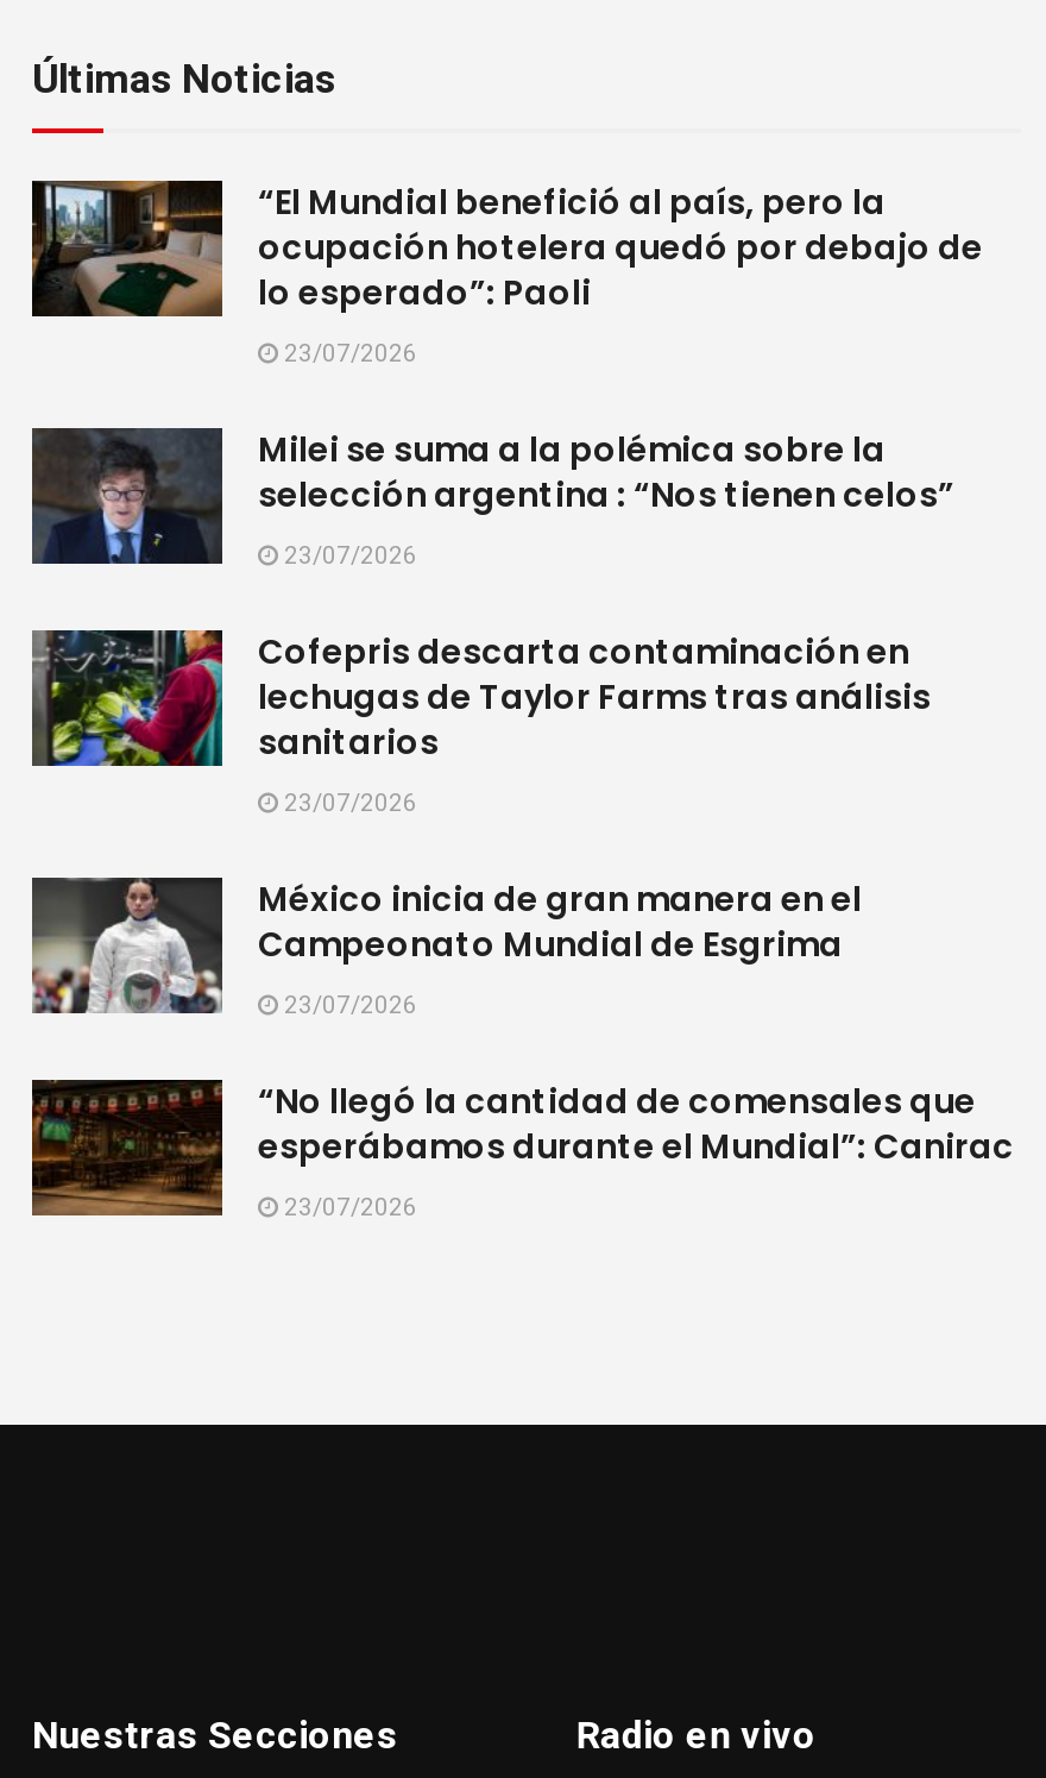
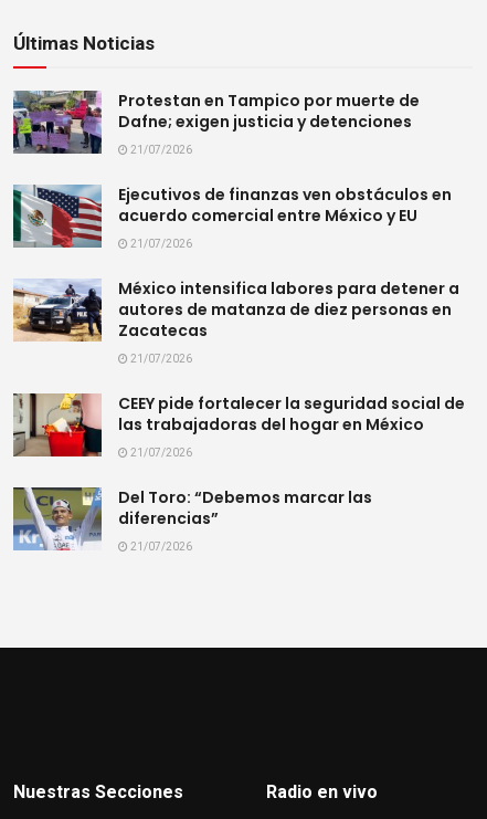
- [image]
- “El Mundial benefició al país, pero la
- ocupación hotelera quedó por debajo de
- lo esperado”: Paoli
- 23/07/2026
+ [image]
+ Protestan en Tampico por muerte de
+ Dafne; exigen justicia y detenciones
+ 21/07/2026

- [image]
- Milei se suma a la polémica sobre la
- selección argentina : “Nos tienen celos”
- 23/07/2026
+ [image]
+ Ejecutivos de finanzas ven obstáculos en
+ acuerdo comercial entre México y EU
+ 21/07/2026

- [image]
- Cofepris descarta contaminación en
- lechugas de Taylor Farms tras análisis
- sanitarios
- 23/07/2026
+ [image]
+ México intensifica labores para detener a
+ autores de matanza de diez personas en
+ Zacatecas
+ 21/07/2026

- [image]
- México inicia de gran manera en el
- Campeonato Mundial de Esgrima
- 23/07/2026
+ [image]
+ CEEY pide fortalecer la seguridad social de
+ las trabajadoras del hogar en México
+ 21/07/2026

- [image]
- “No llegó la cantidad de comensales que
- esperábamos durante el Mundial”: Canirac
- 23/07/2026
+ [image]
+ Del Toro: “Debemos marcar las
+ diferencias”
+ 21/07/2026
